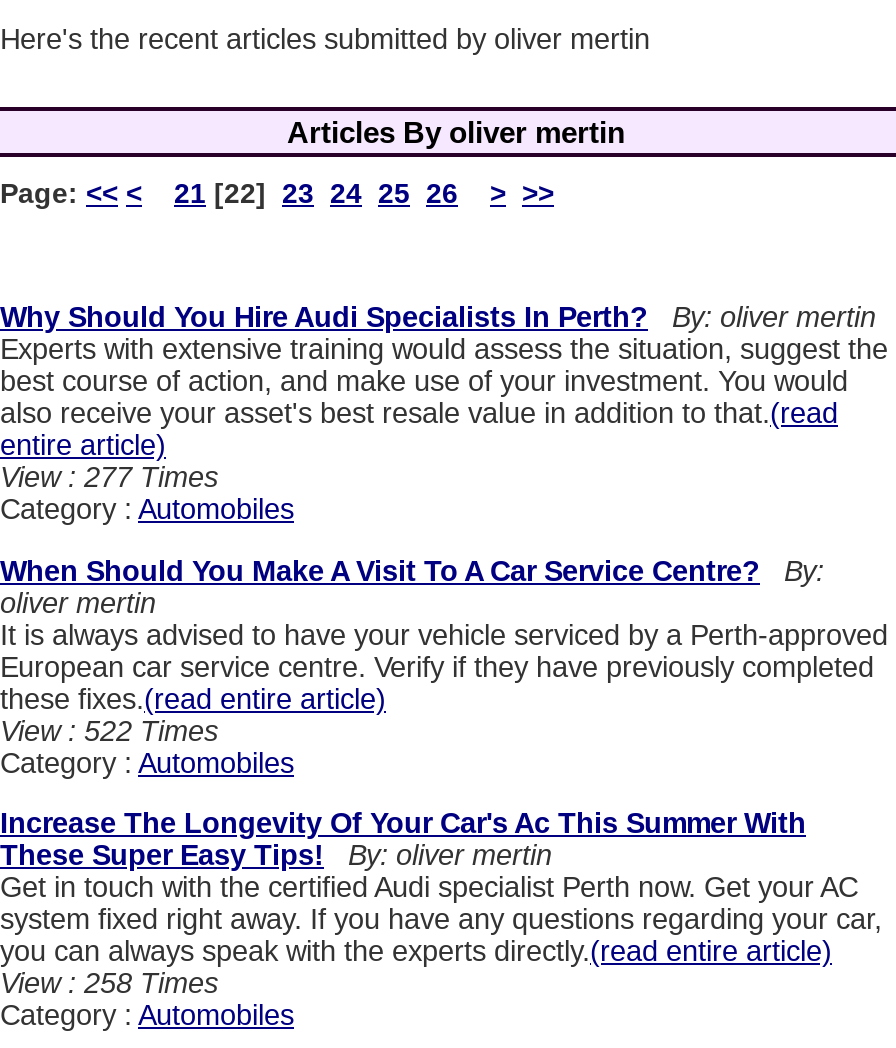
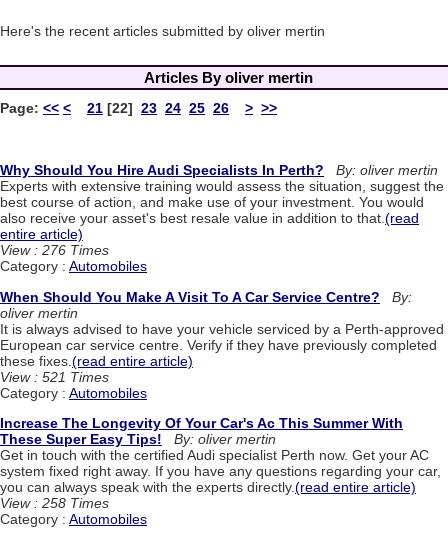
- View : 277 Times
+ View : 276 Times

- View : 522 Times
+ View : 521 Times
